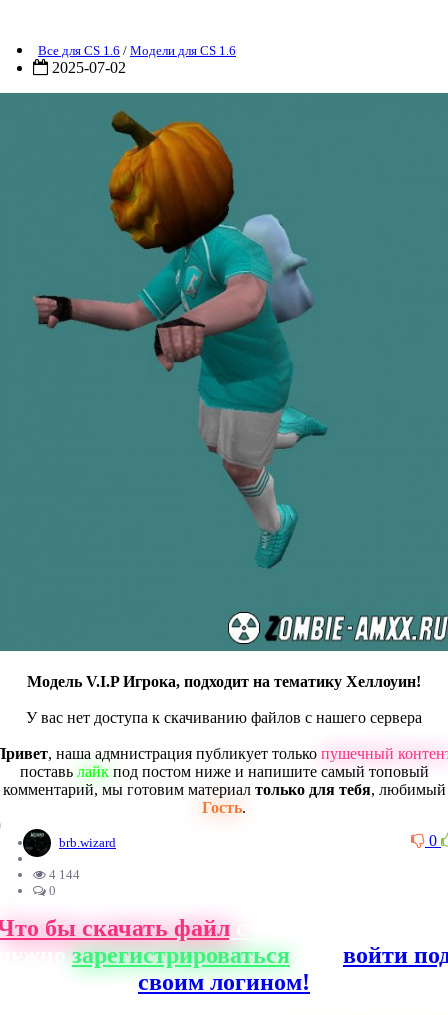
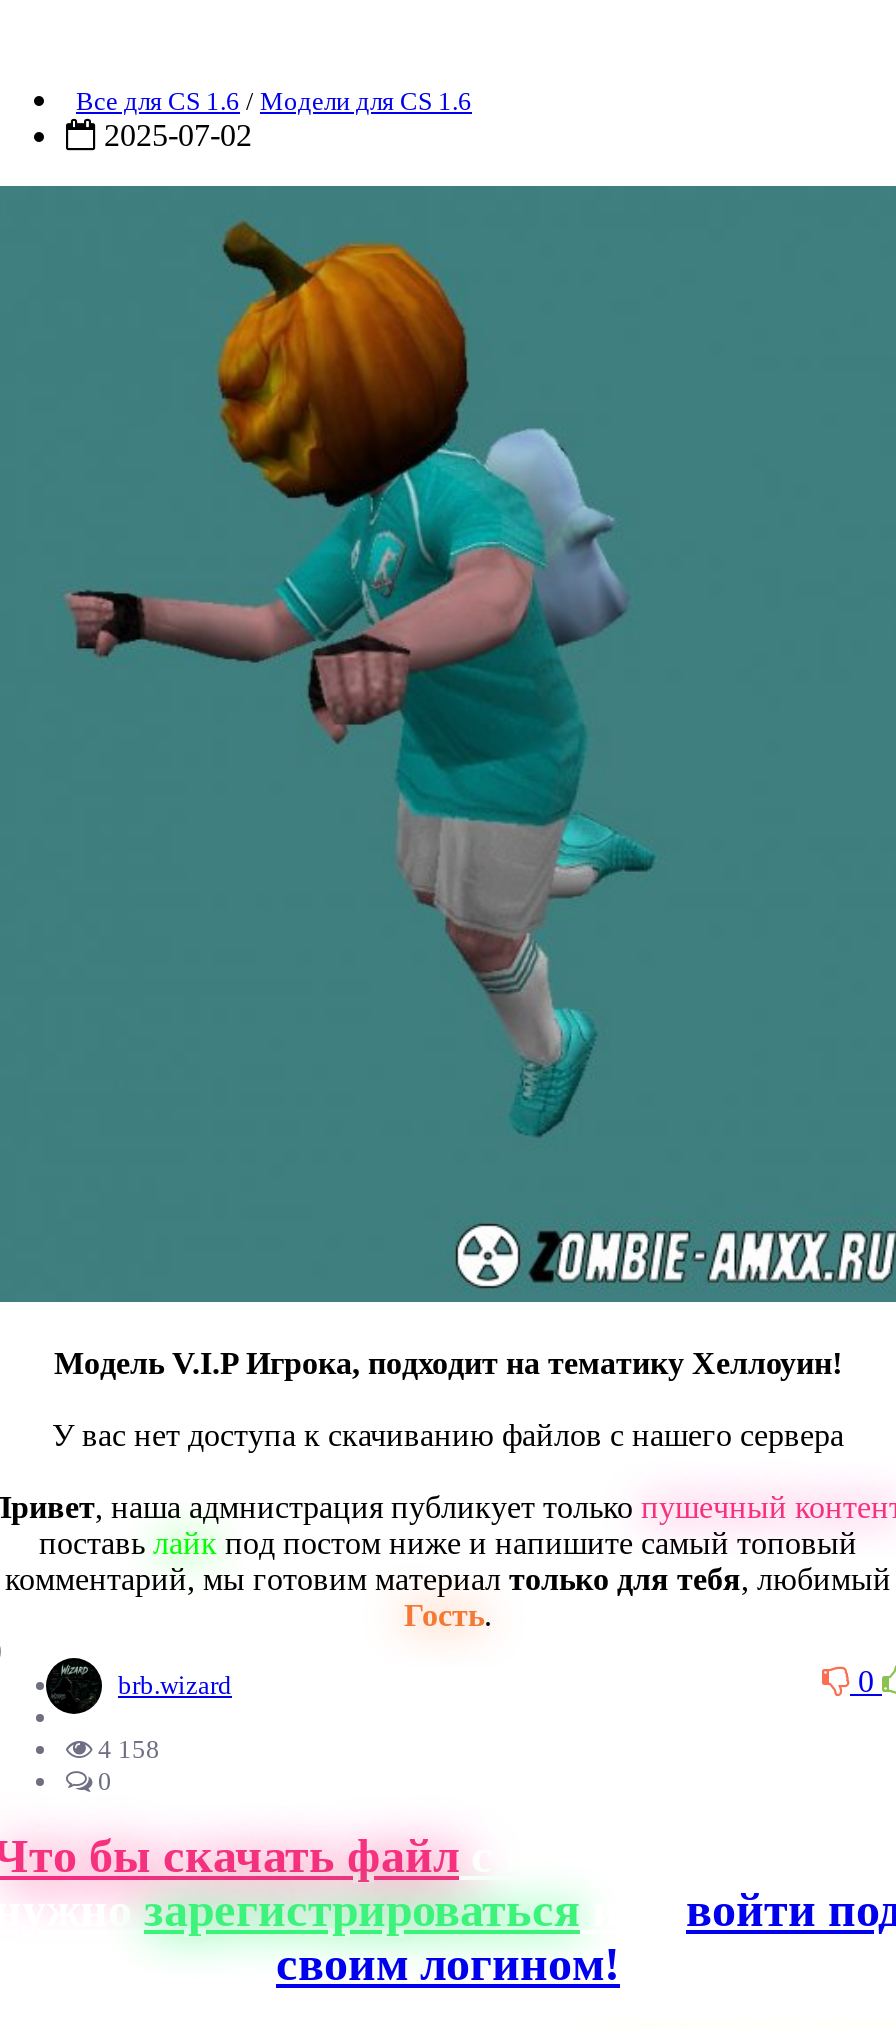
- 4 144
+ 4 158
